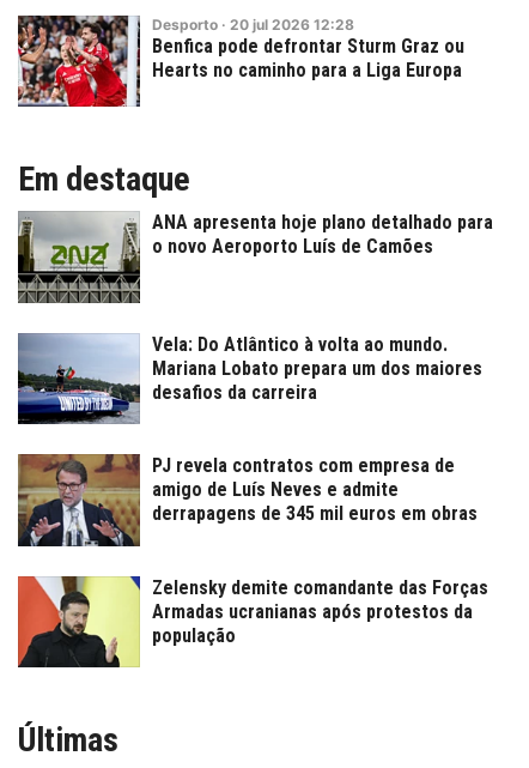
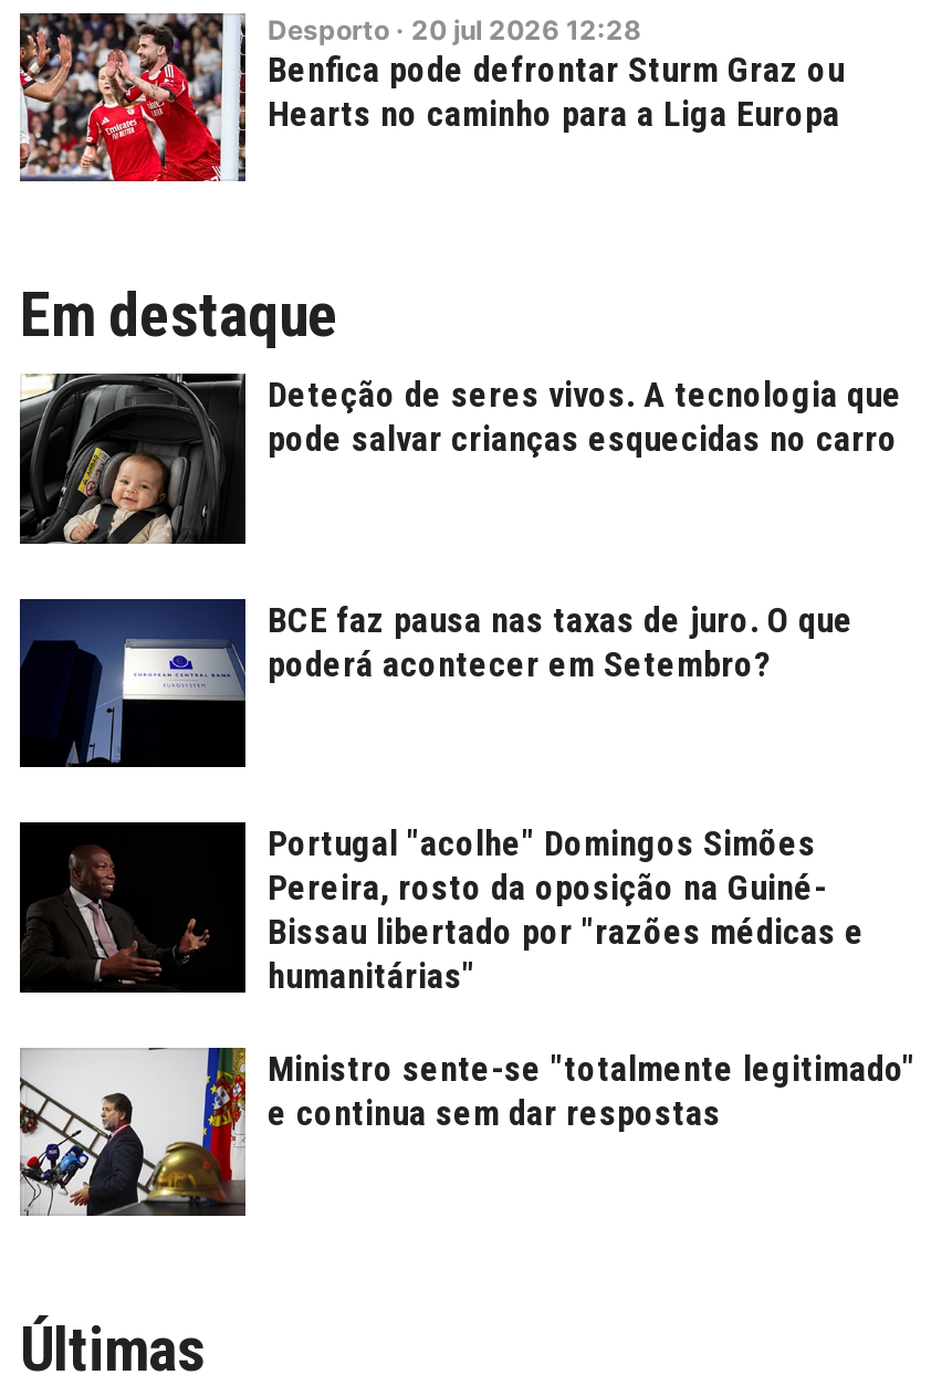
- [image]
- ANA apresenta hoje plano detalhado para
- o novo Aeroporto Luís de Camões
+ [image]
+ Deteção de seres vivos. A tecnologia que
+ pode salvar crianças esquecidas no carro

- [image]
- Vela: Do Atlântico à volta ao mundo.
- Mariana Lobato prepara um dos maiores
- desafios da carreira
+ [image]
+ BCE faz pausa nas taxas de juro. O que
+ poderá acontecer em Setembro?

- [image]
- PJ revela contratos com empresa de
- amigo de Luís Neves e admite
- derrapagens de 345 mil euros em obras
+ [image]
+ Portugal "acolhe" Domingos Simões
+ Pereira, rosto da oposição na Guiné-
+ Bissau libertado por "razões médicas e
+ humanitárias"

- [image]
- Zelensky demite comandante das Forças
- Armadas ucranianas após protestos da
- população
+ [image]
+ Ministro sente-se "totalmente legitimado"
+ e continua sem dar respostas
